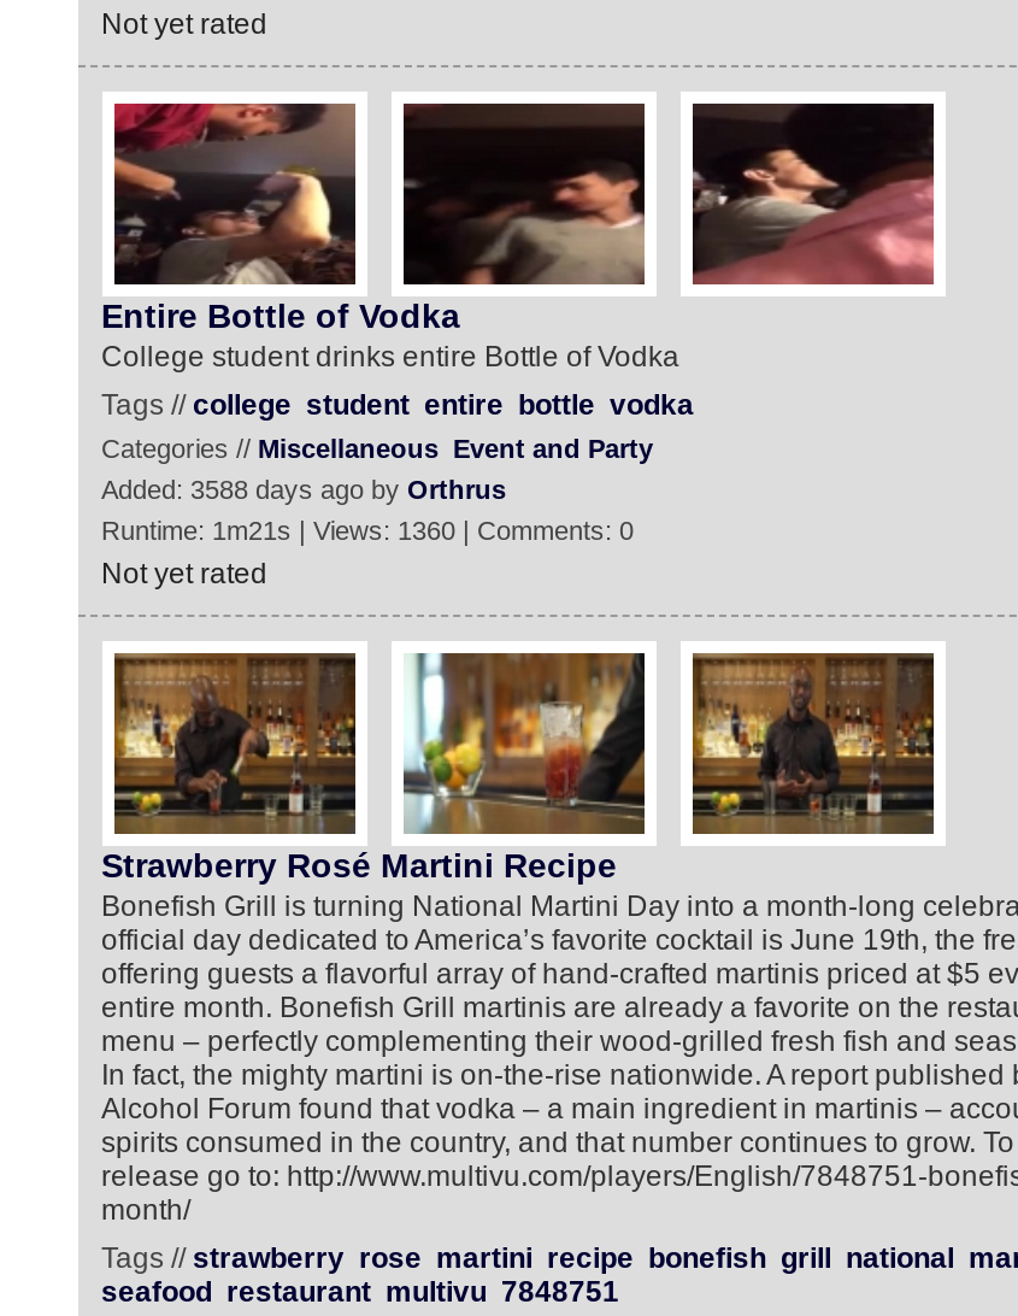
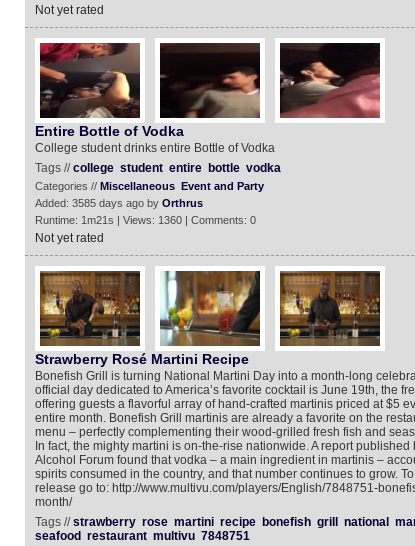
- Added: 3588 days ago by Orthrus
+ Added: 3585 days ago by Orthrus
